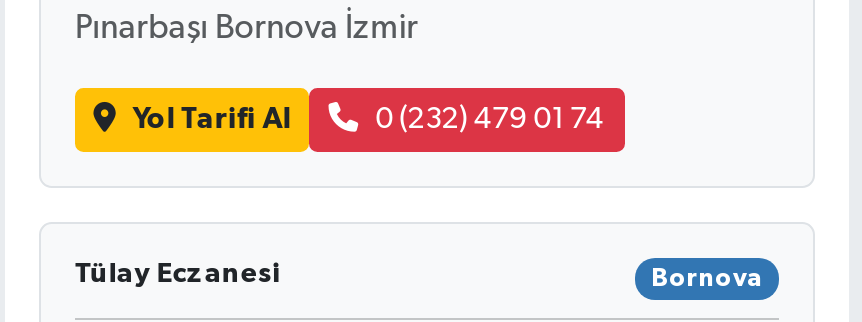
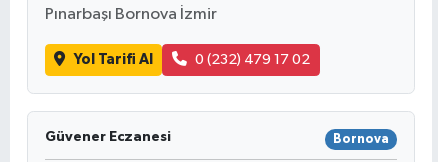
- 0 (232) 479 01 74
+ 0 (232) 479 17 02

- Tülay Eczanesi
+ Güvener Eczanesi
